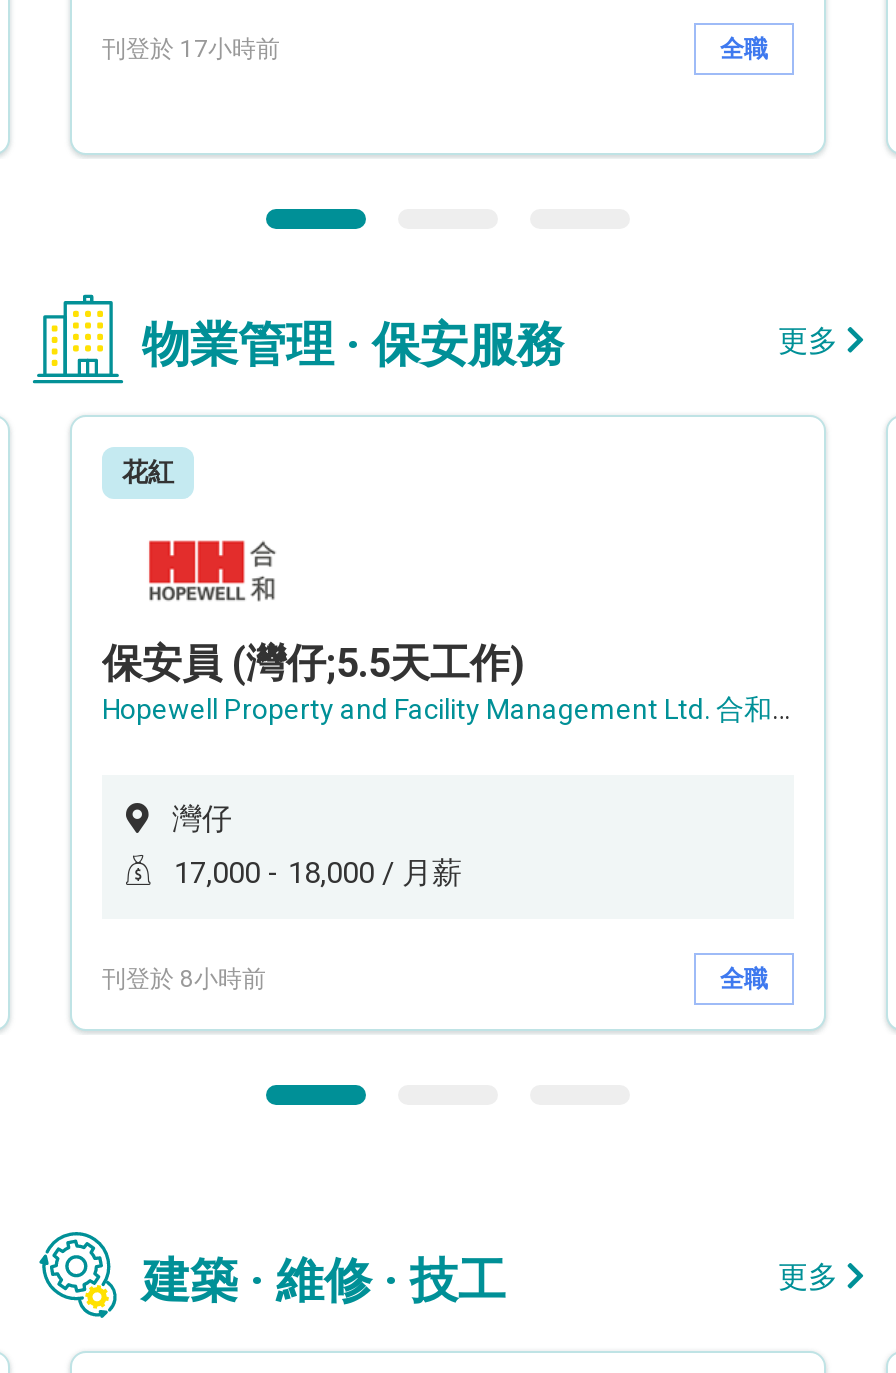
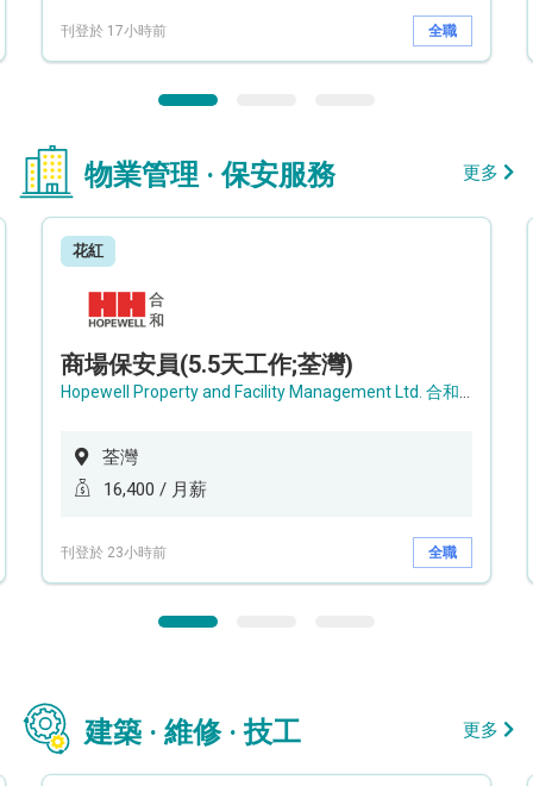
- 保安員 (灣仔;5.5天工作)
+ 商場保安員(5.5天工作;荃灣)

- 灣仔
+ 荃灣

- 17,000 - 18,000 / 月薪
+ 16,400 / 月薪

- 刊登於 8小時前
+ 刊登於 23小時前
